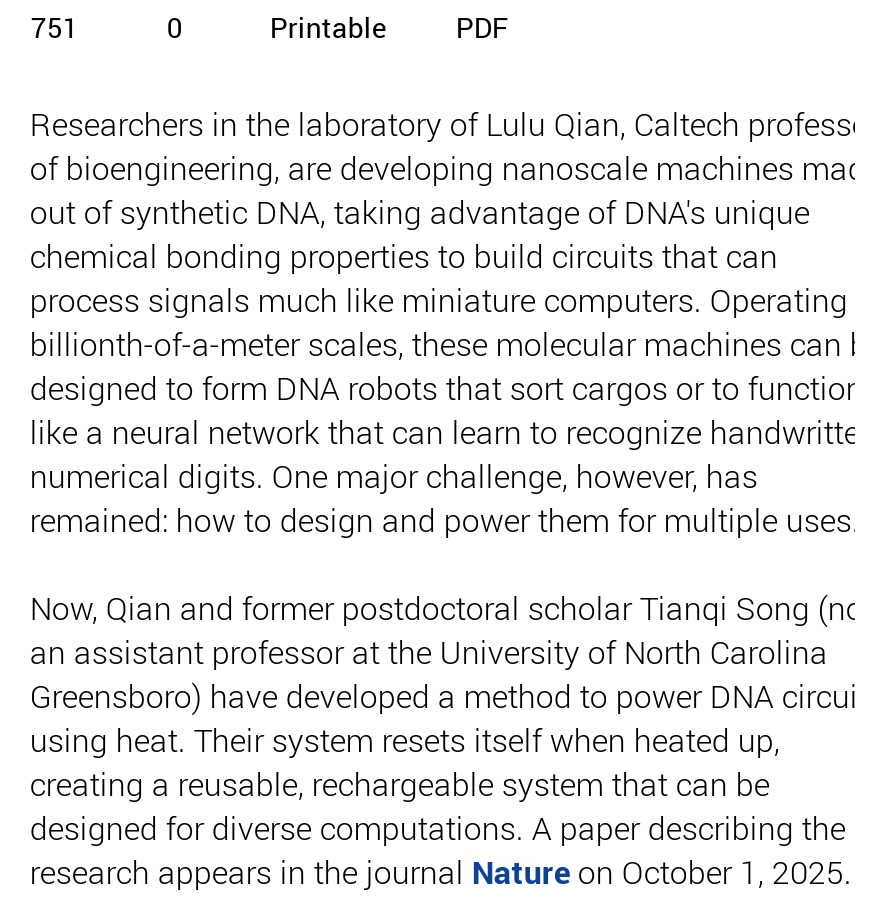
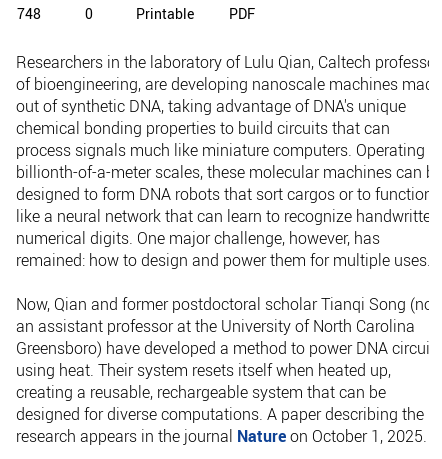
- 751
+ 748
